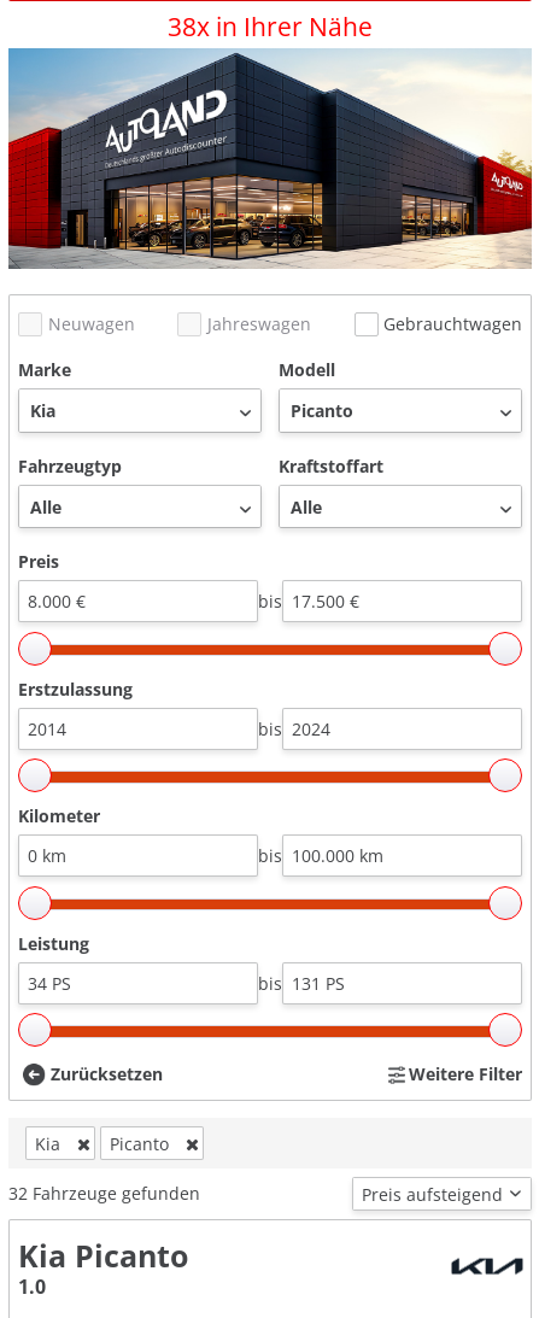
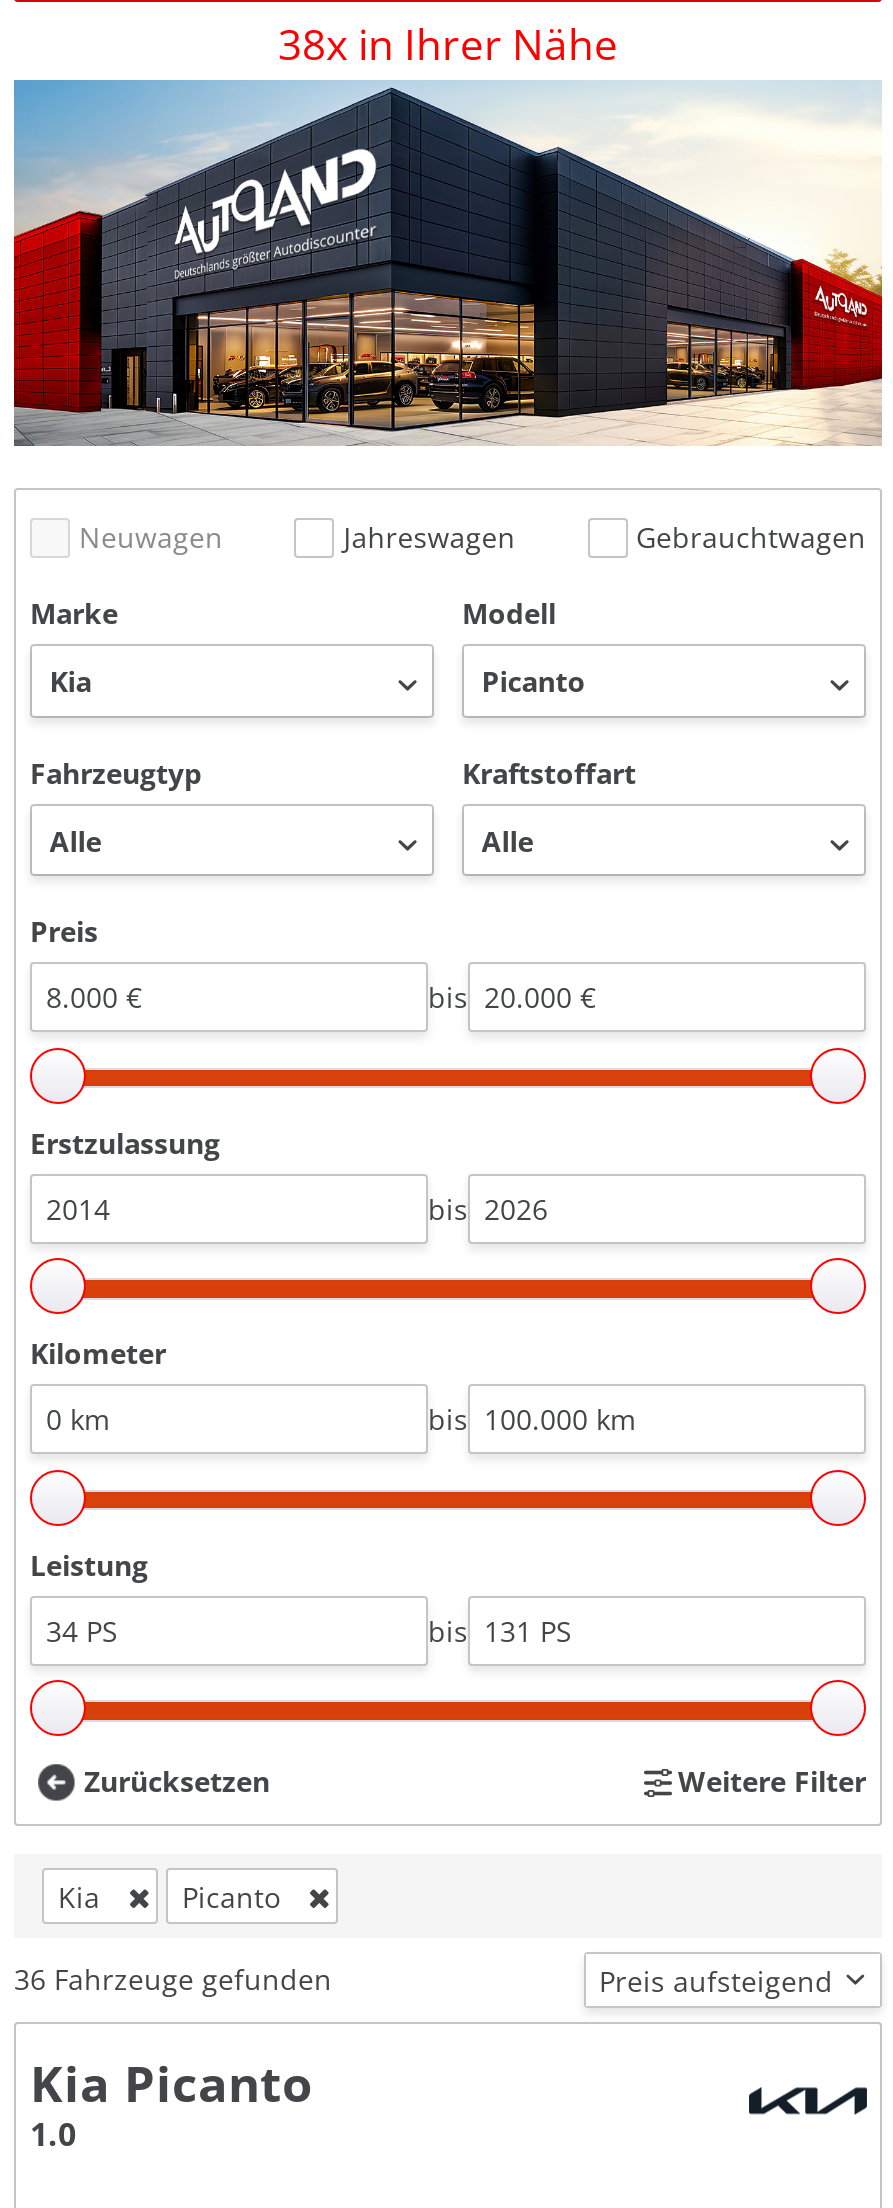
- 32 Fahrzeuge gefunden
+ 36 Fahrzeuge gefunden
